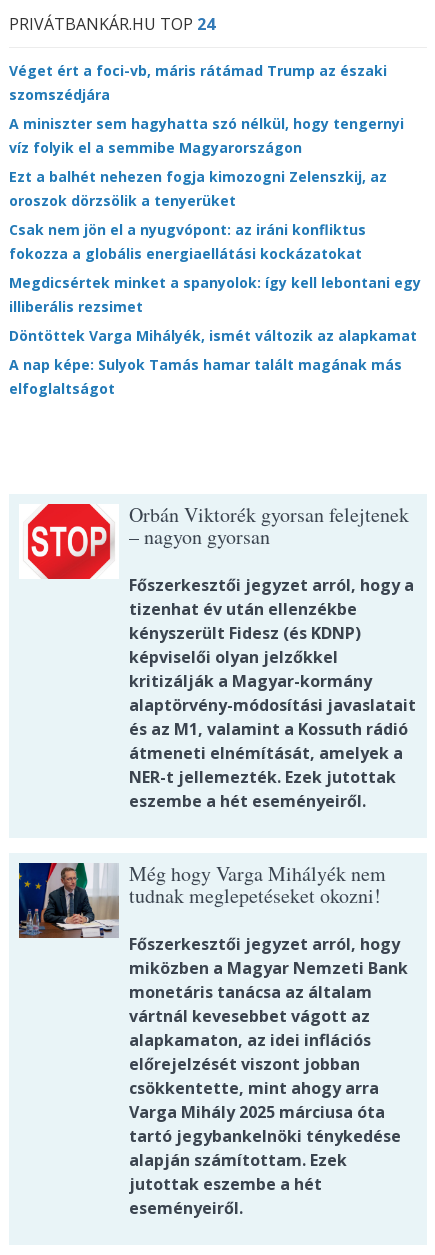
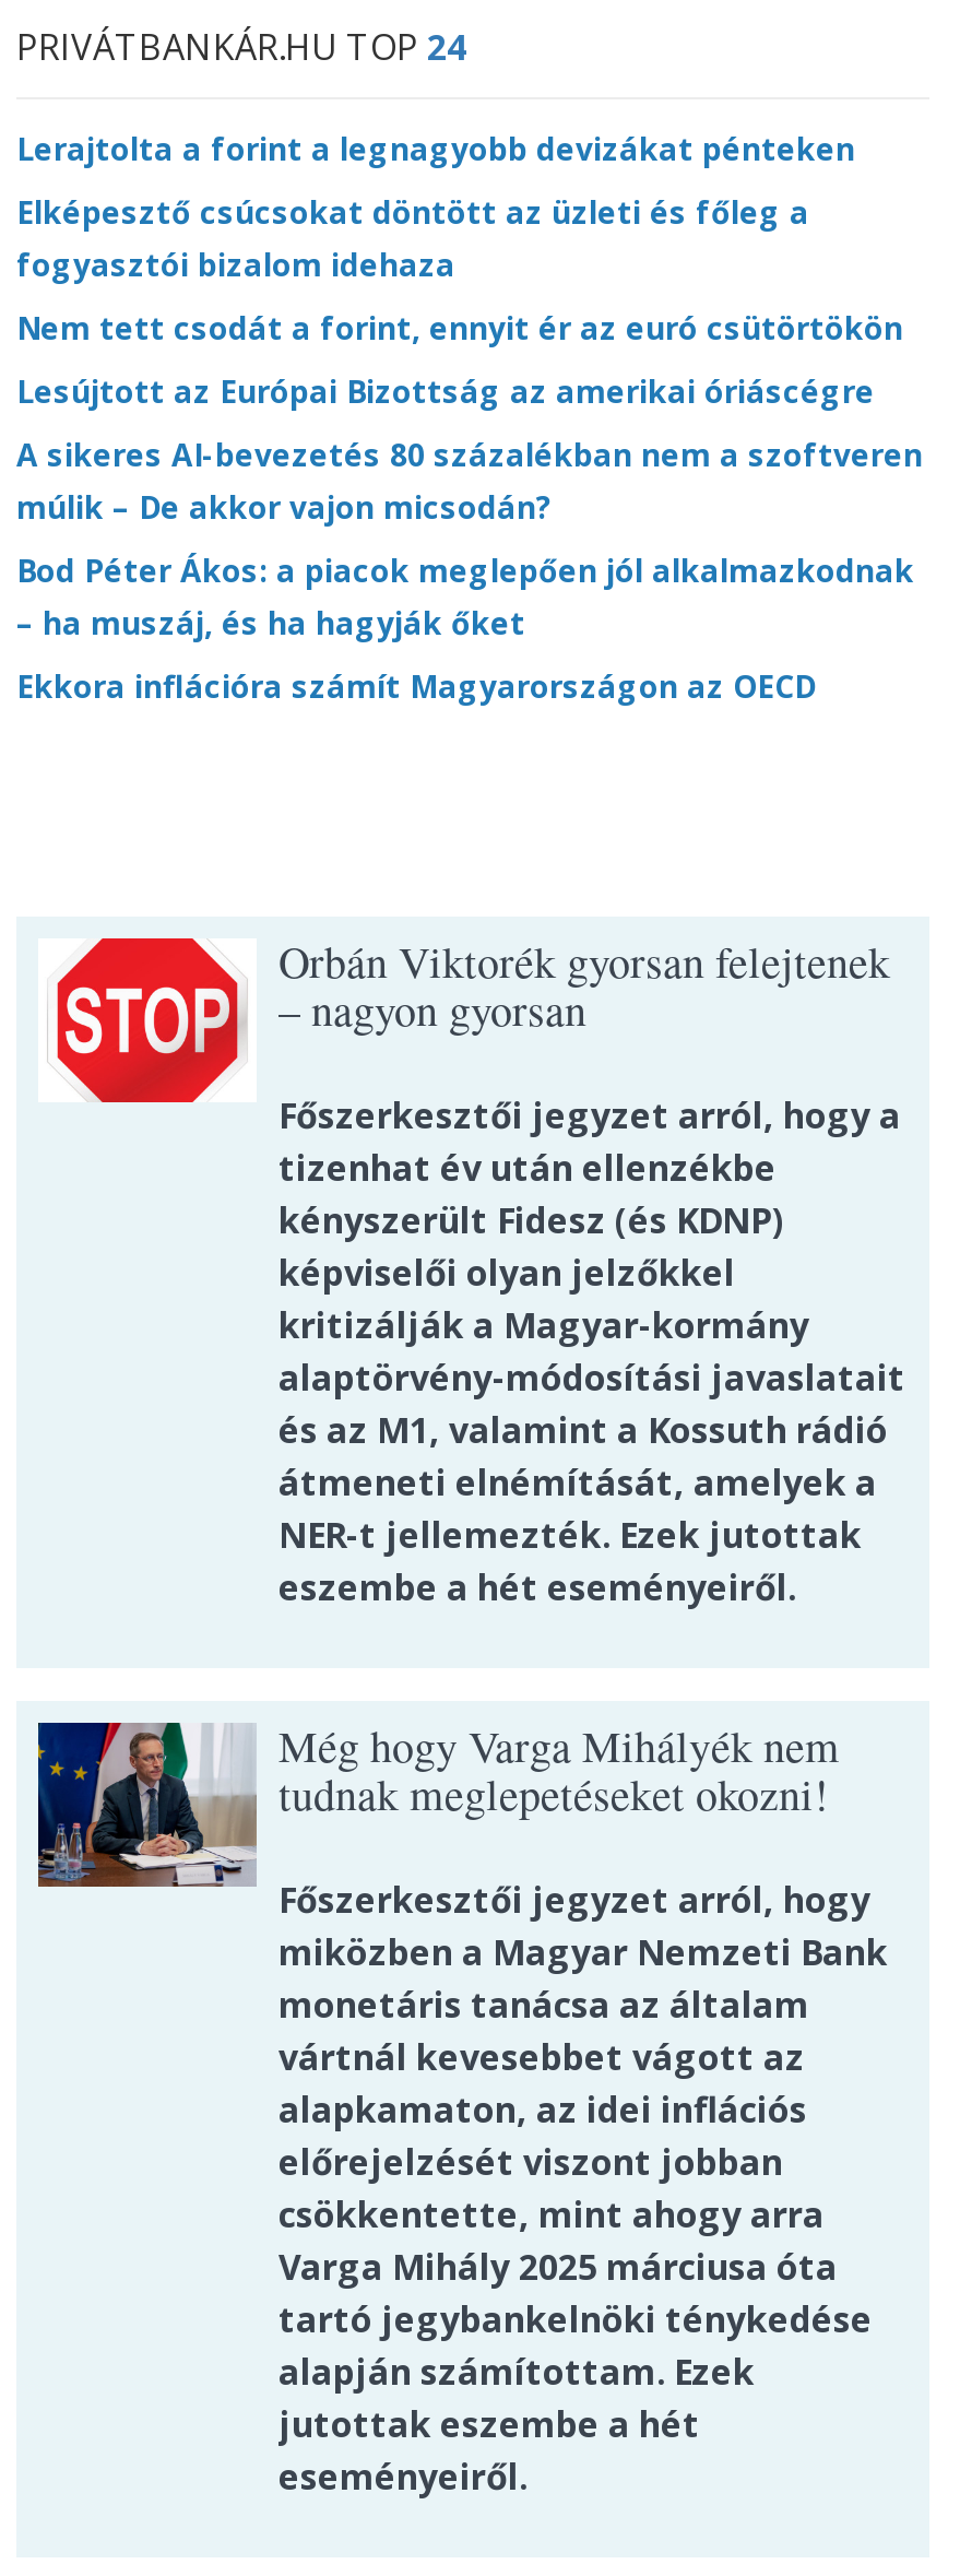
- Véget ért a foci-vb, máris rátámad Trump az északi
- szomszédjára
+ Lerajtolta a forint a legnagyobb devizákat pénteken

- A miniszter sem hagyhatta szó nélkül, hogy tengernyi
- víz folyik el a semmibe Magyarországon
+ Elképesztő csúcsokat döntött az üzleti és főleg a
+ fogyasztói bizalom idehaza

- Ezt a balhét nehezen fogja kimozogni Zelenszkij, az
- oroszok dörzsölik a tenyerüket
+ Nem tett csodát a forint, ennyit ér az euró csütörtökön

- Csak nem jön el a nyugvópont: az iráni konfliktus
- fokozza a globális energiaellátási kockázatokat
+ Lesújtott az Európai Bizottság az amerikai óriáscégre

- Megdicsértek minket a spanyolok: így kell lebontani egy
- illiberális rezsimet
+ A sikeres AI-bevezetés 80 százalékban nem a szoftveren
+ múlik – De akkor vajon micsodán?

- Döntöttek Varga Mihályék, ismét változik az alapkamat
+ Bod Péter Ákos: a piacok meglepően jól alkalmazkodnak
+ – ha muszáj, és ha hagyják őket

- A nap képe: Sulyok Tamás hamar talált magának más
- elfoglaltságot
+ Ekkora inflációra számít Magyarországon az OECD
